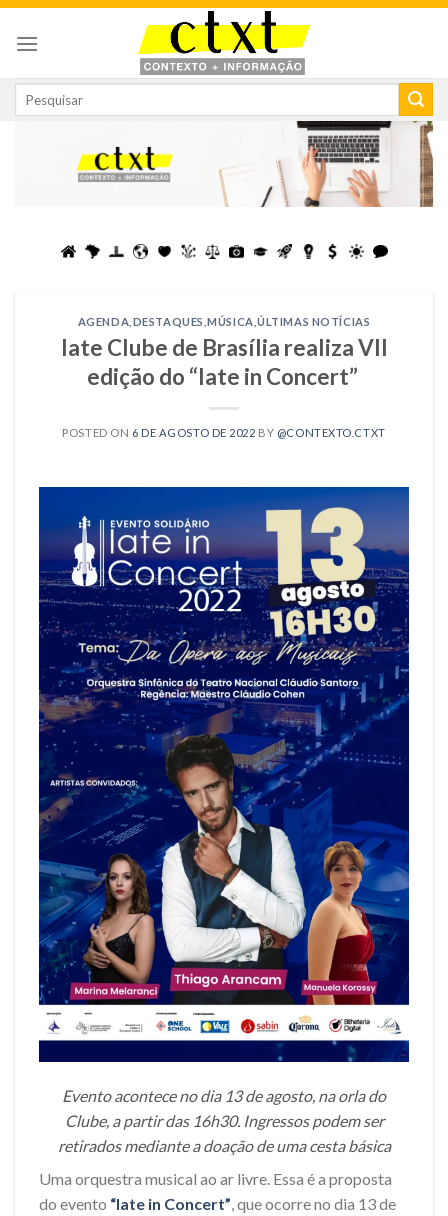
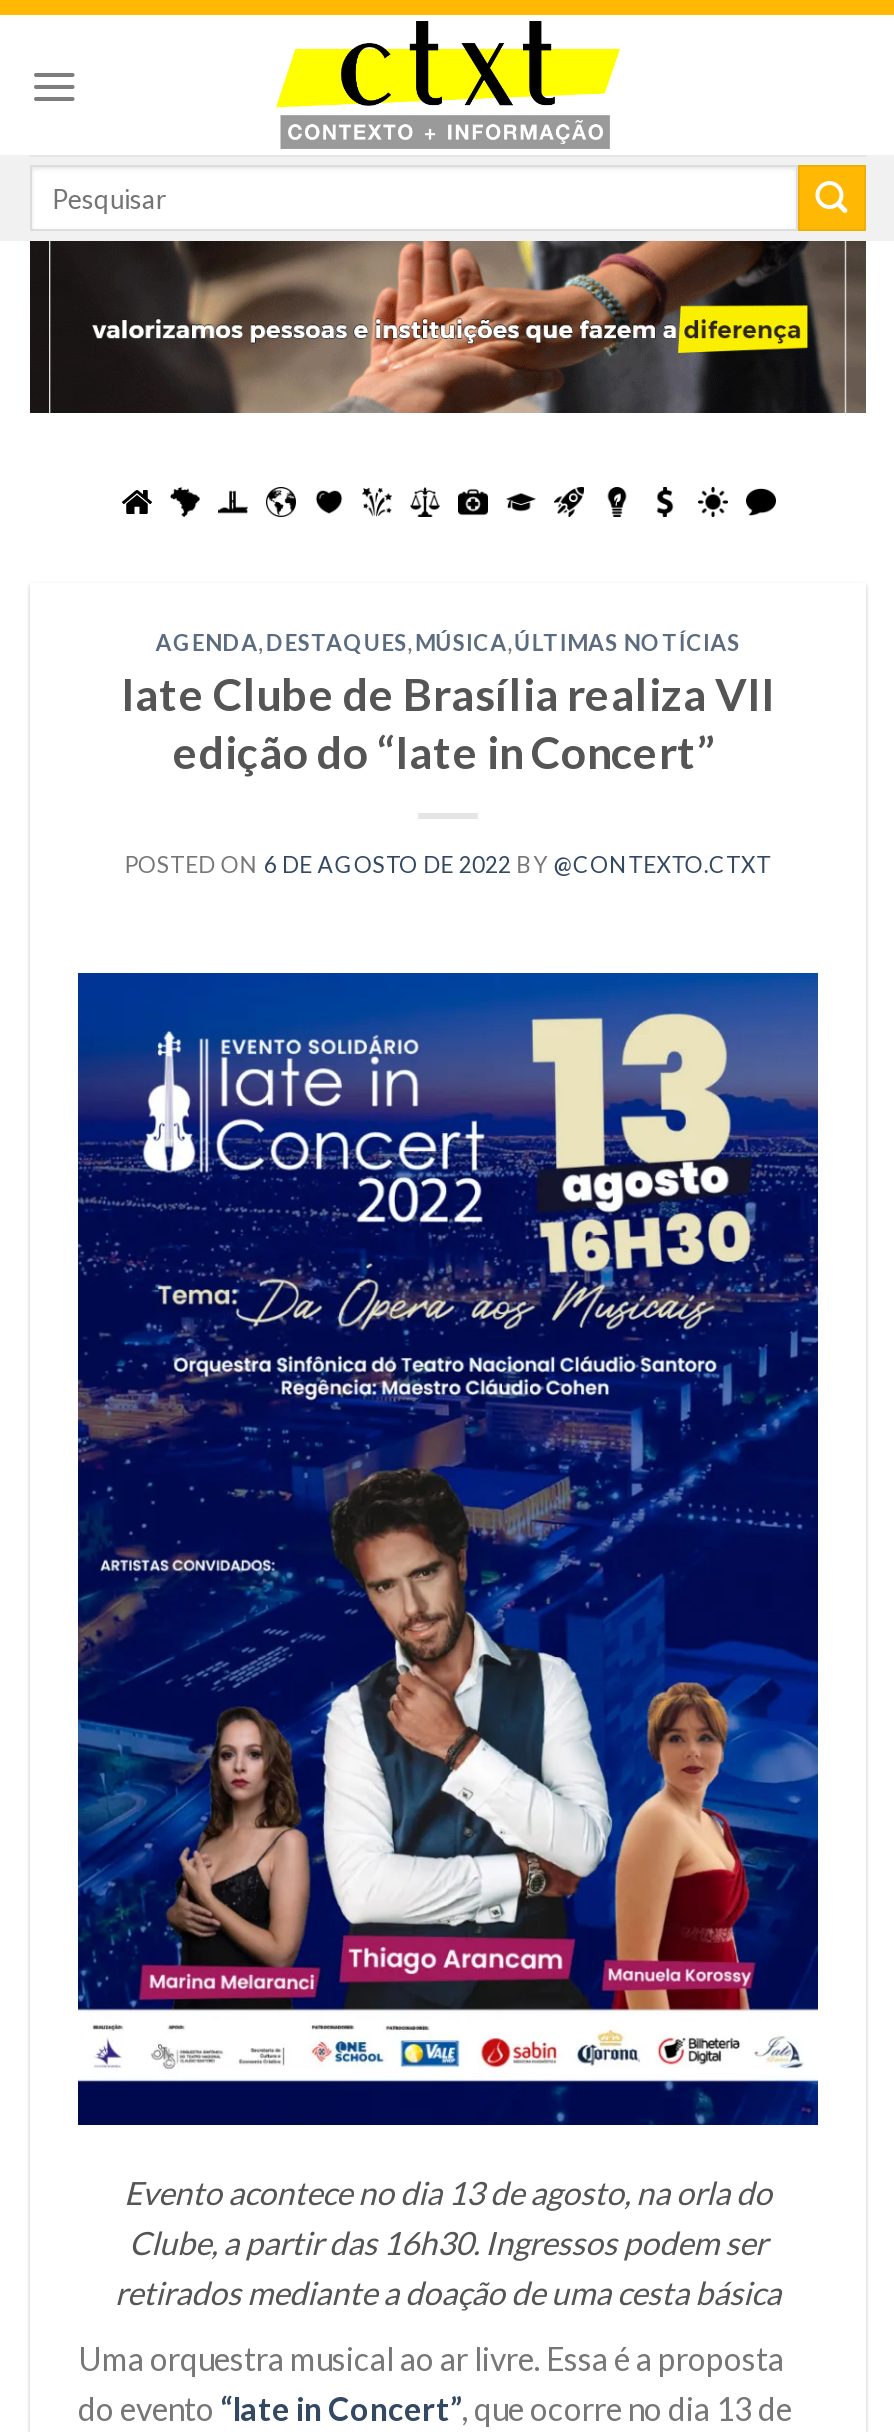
- [image]
+ [image]
